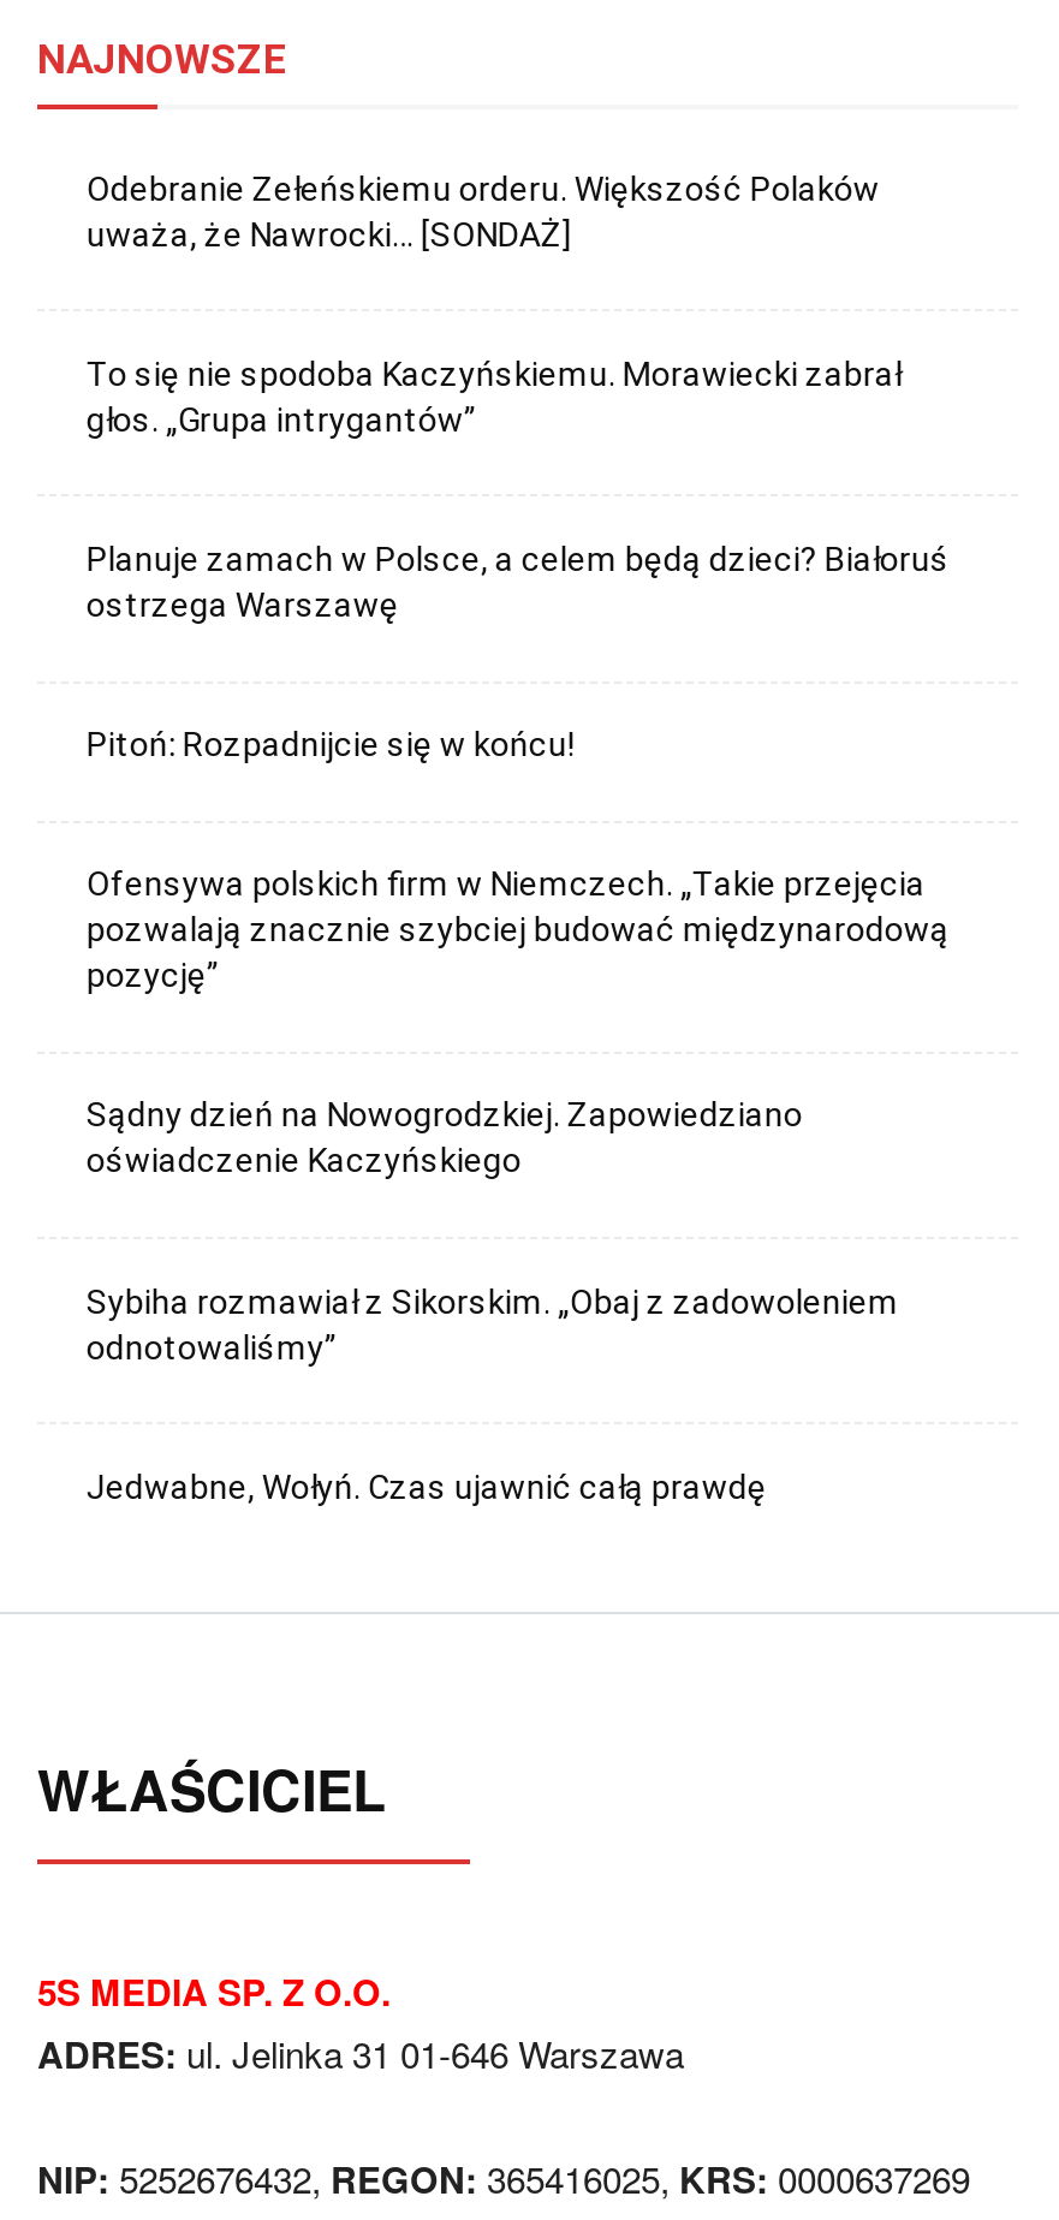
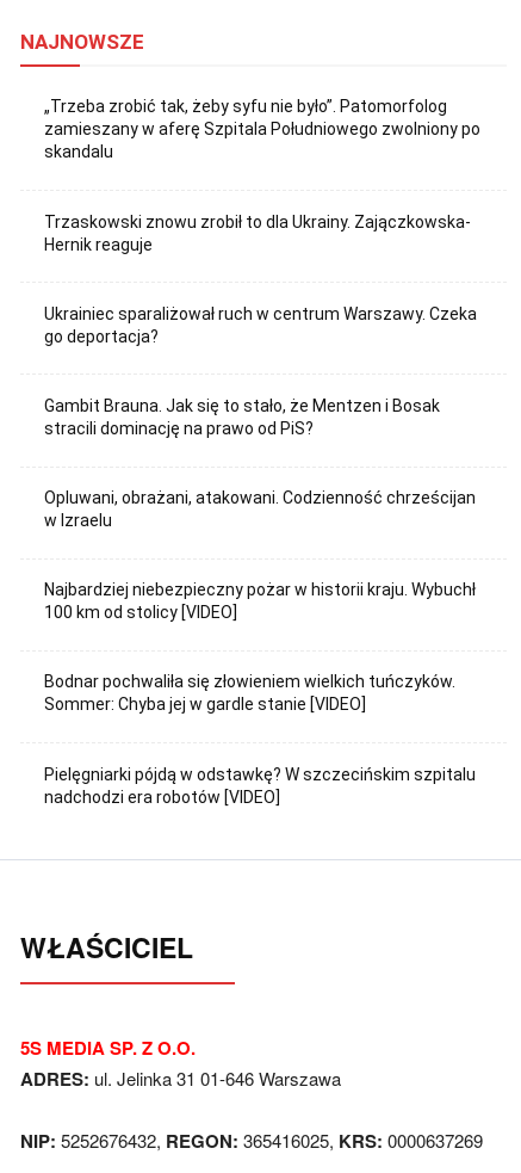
- Odebranie Zełeńskiemu orderu. Większość Polaków
- uważa, że Nawrocki… [SONDAŻ]
+ „Trzeba zrobić tak, żeby syfu nie było”. Patomorfolog
+ zamieszany w aferę Szpitala Południowego zwolniony po
+ skandalu

- To się nie spodoba Kaczyńskiemu. Morawiecki zabrał
- głos. „Grupa intrygantów”
+ Trzaskowski znowu zrobił to dla Ukrainy. Zajączkowska-
+ Hernik reaguje

- Planuje zamach w Polsce, a celem będą dzieci? Białoruś
- ostrzega Warszawę
+ Ukrainiec sparaliżował ruch w centrum Warszawy. Czeka
+ go deportacja?

- Pitoń: Rozpadnijcie się w końcu!
+ Gambit Brauna. Jak się to stało, że Mentzen i Bosak
+ stracili dominację na prawo od PiS?

- Ofensywa polskich firm w Niemczech. „Takie przejęcia
- pozwalają znacznie szybciej budować międzynarodową
- pozycję”
+ Opluwani, obrażani, atakowani. Codzienność chrześcijan
+ w Izraelu

- Sądny dzień na Nowogrodzkiej. Zapowiedziano
- oświadczenie Kaczyńskiego
+ Najbardziej niebezpieczny pożar w historii kraju. Wybuchł
+ 100 km od stolicy [VIDEO]

- Sybiha rozmawiał z Sikorskim. „Obaj z zadowoleniem
- odnotowaliśmy”
+ Bodnar pochwaliła się złowieniem wielkich tuńczyków.
+ Sommer: Chyba jej w gardle stanie [VIDEO]

- Jedwabne, Wołyń. Czas ujawnić całą prawdę
+ Pielęgniarki pójdą w odstawkę? W szczecińskim szpitalu
+ nadchodzi era robotów [VIDEO]
